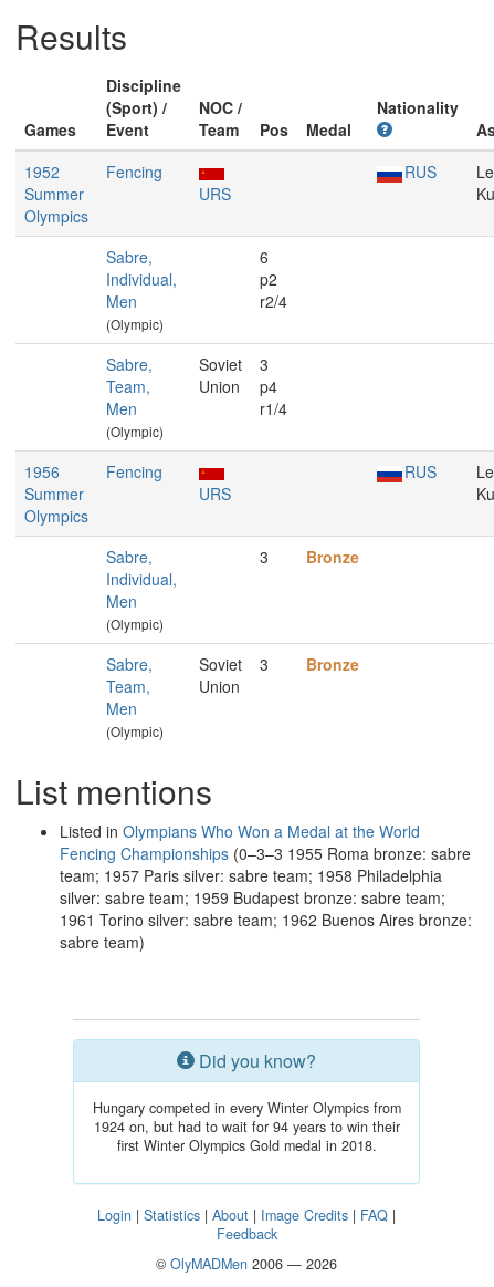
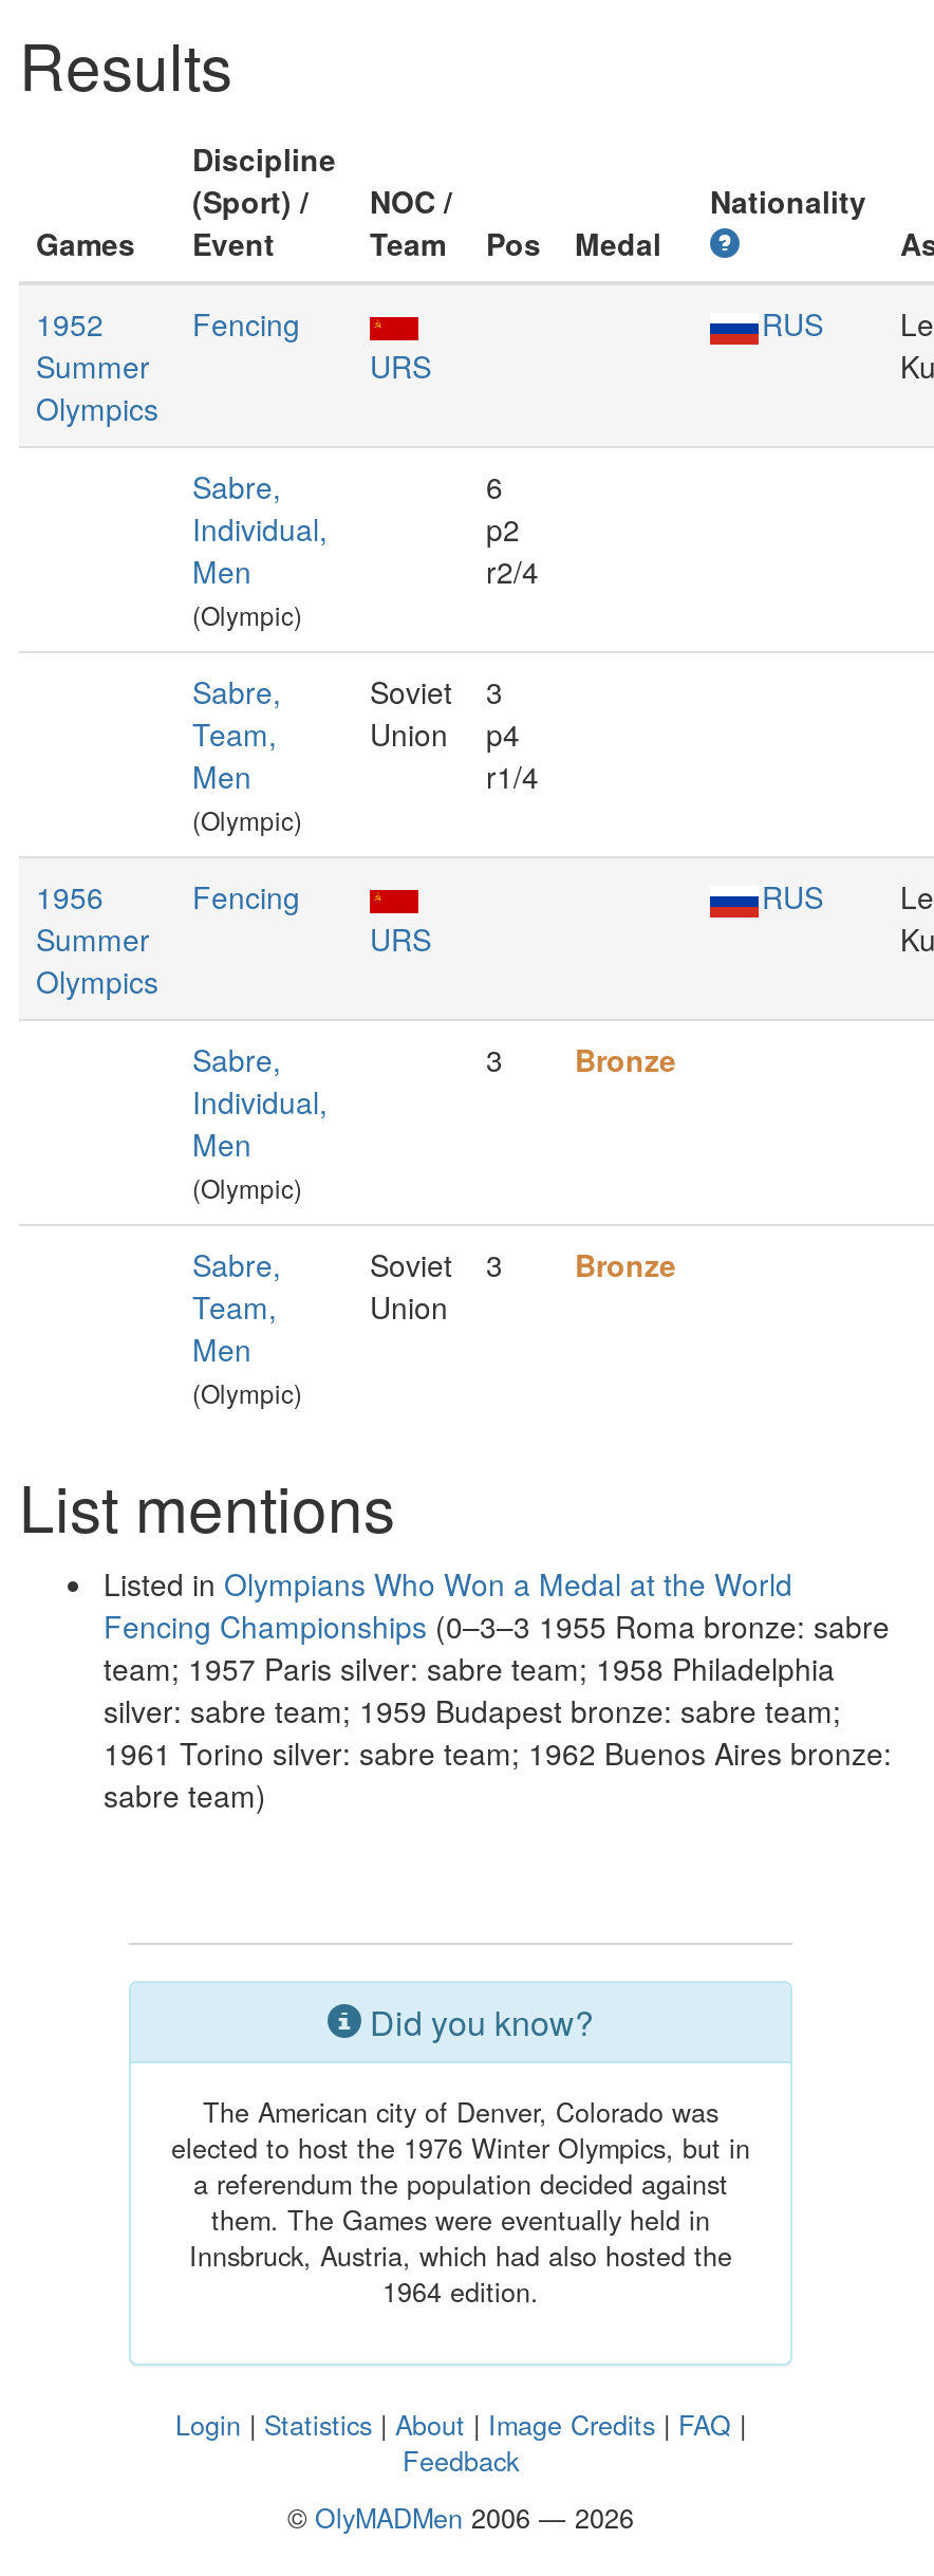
- Hungary competed in every Winter Olympics from
- 1924 on, but had to wait for 94 years to win their
- first Winter Olympics Gold medal in 2018.
+ The American city of Denver, Colorado was
+ elected to host the 1976 Winter Olympics, but in
+ a referendum the population decided against
+ them. The Games were eventually held in
+ Innsbruck, Austria, which had also hosted the
+ 1964 edition.
